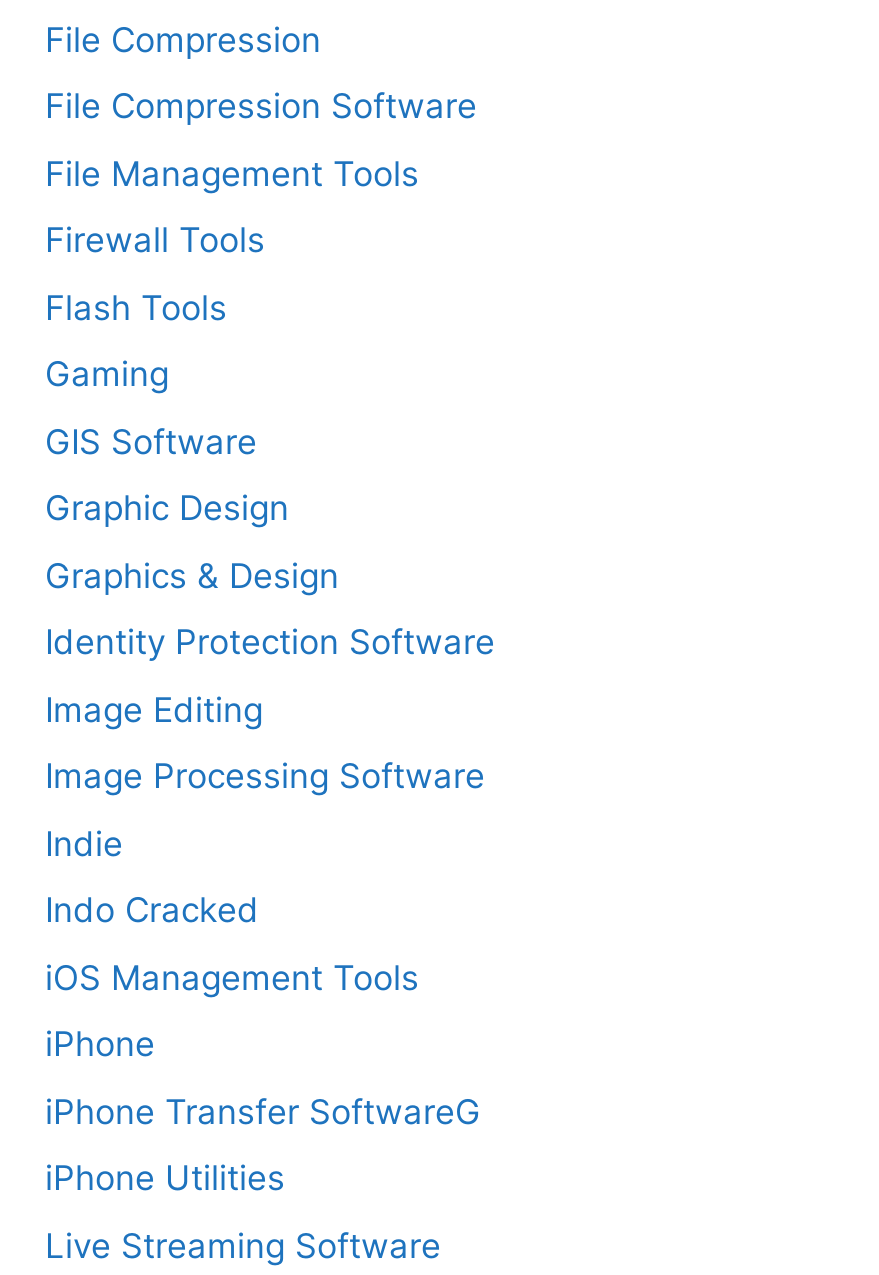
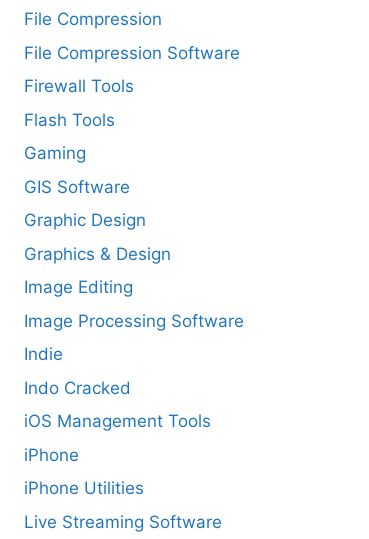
- File Management Tools

- Identity Protection Software

- iPhone Transfer SoftwareG
